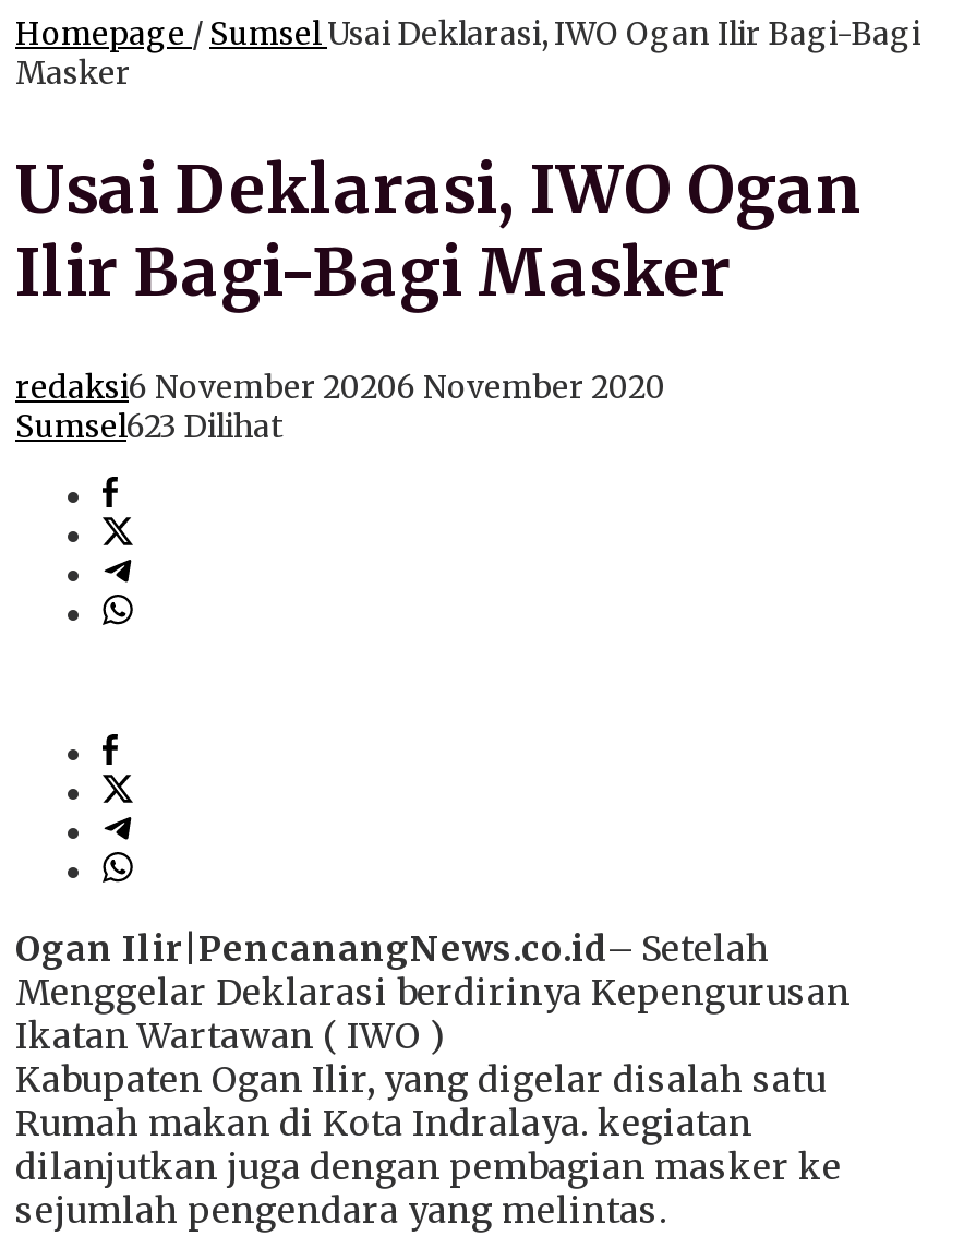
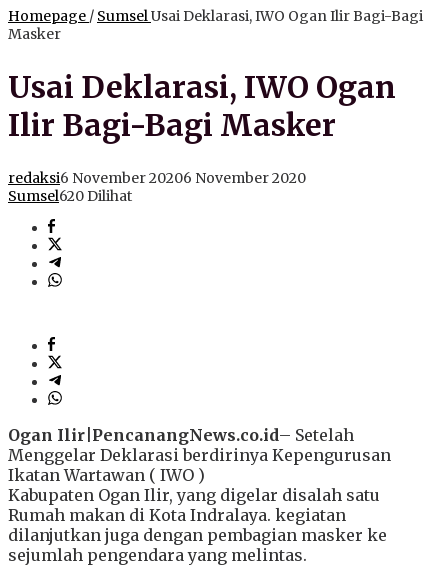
- Sumsel623 Dilihat
+ Sumsel620 Dilihat
